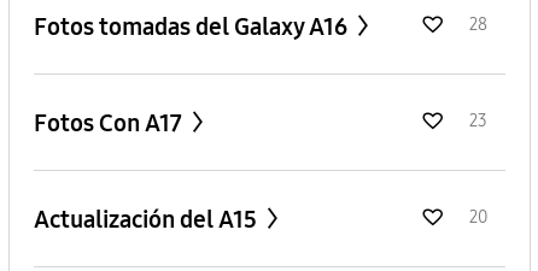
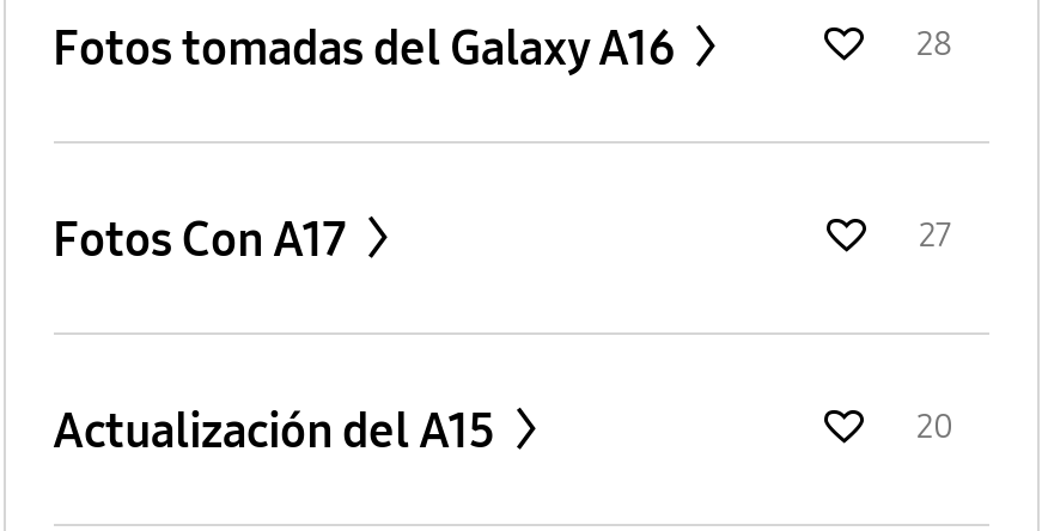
- 23
+ 27
